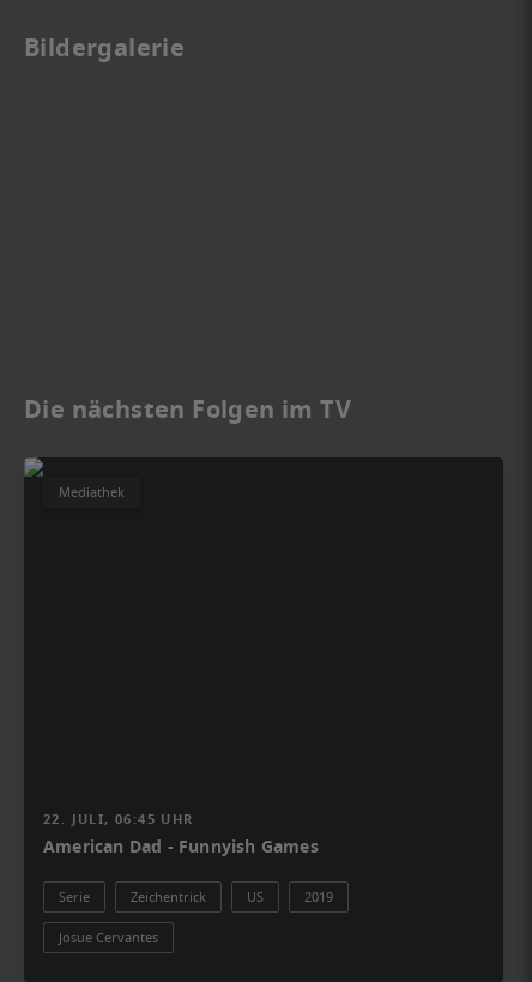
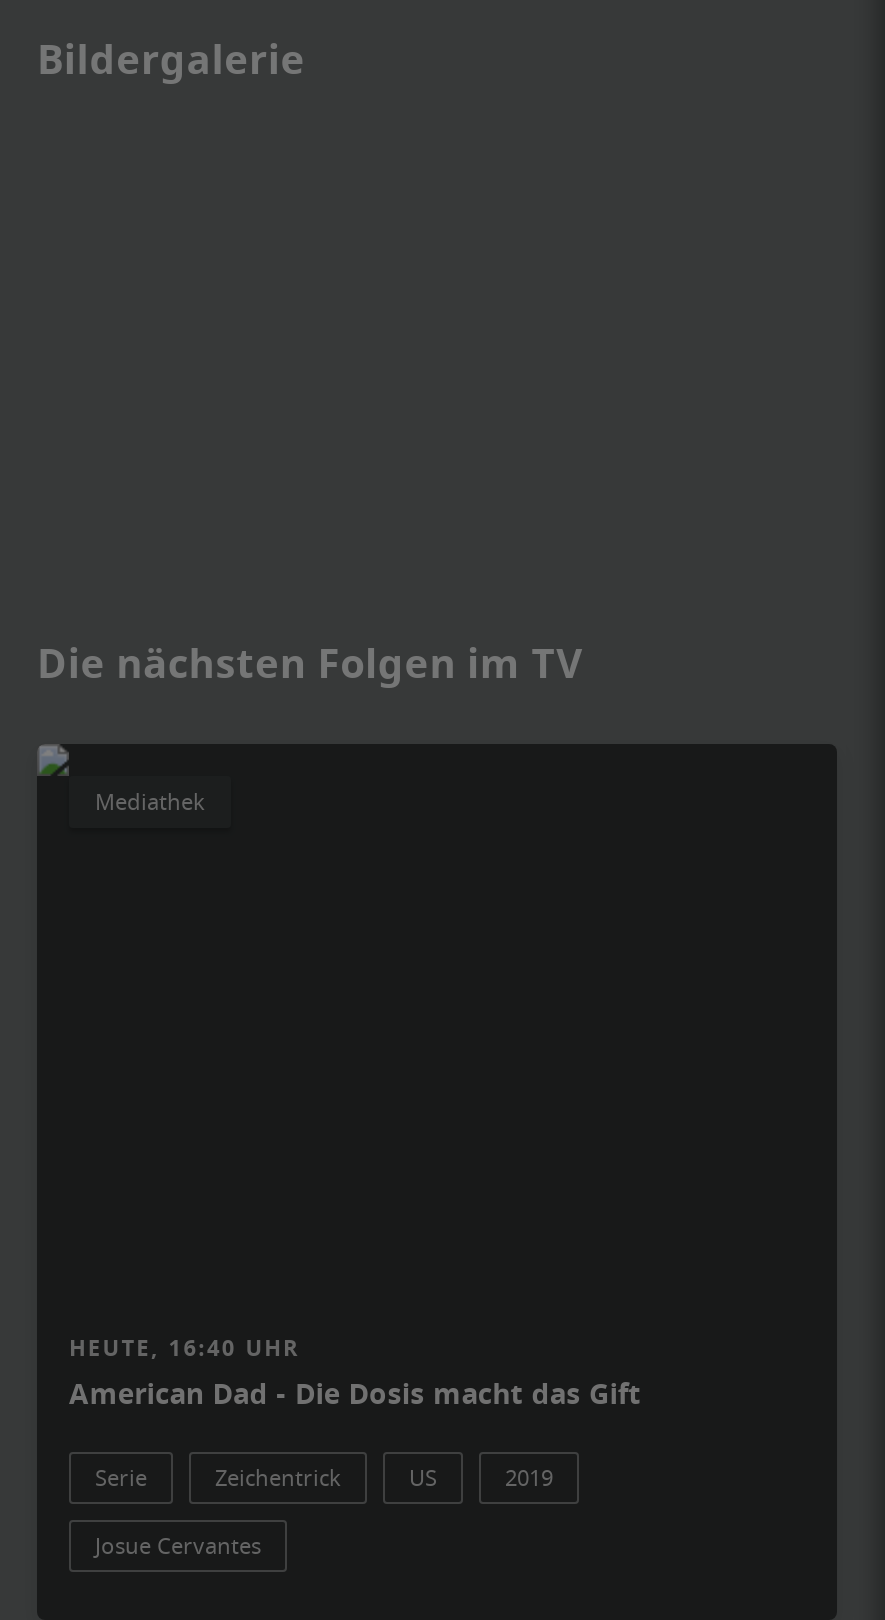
- 22. JULI, 06:45 UHR
- American Dad - Funnyish Games
+ HEUTE, 16:40 UHR
+ American Dad - Die Dosis macht das Gift
